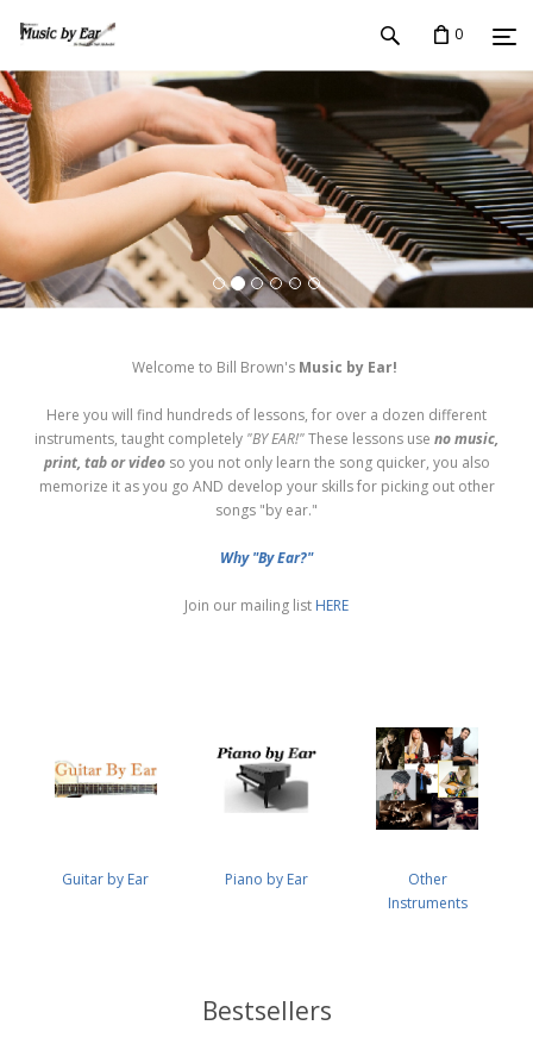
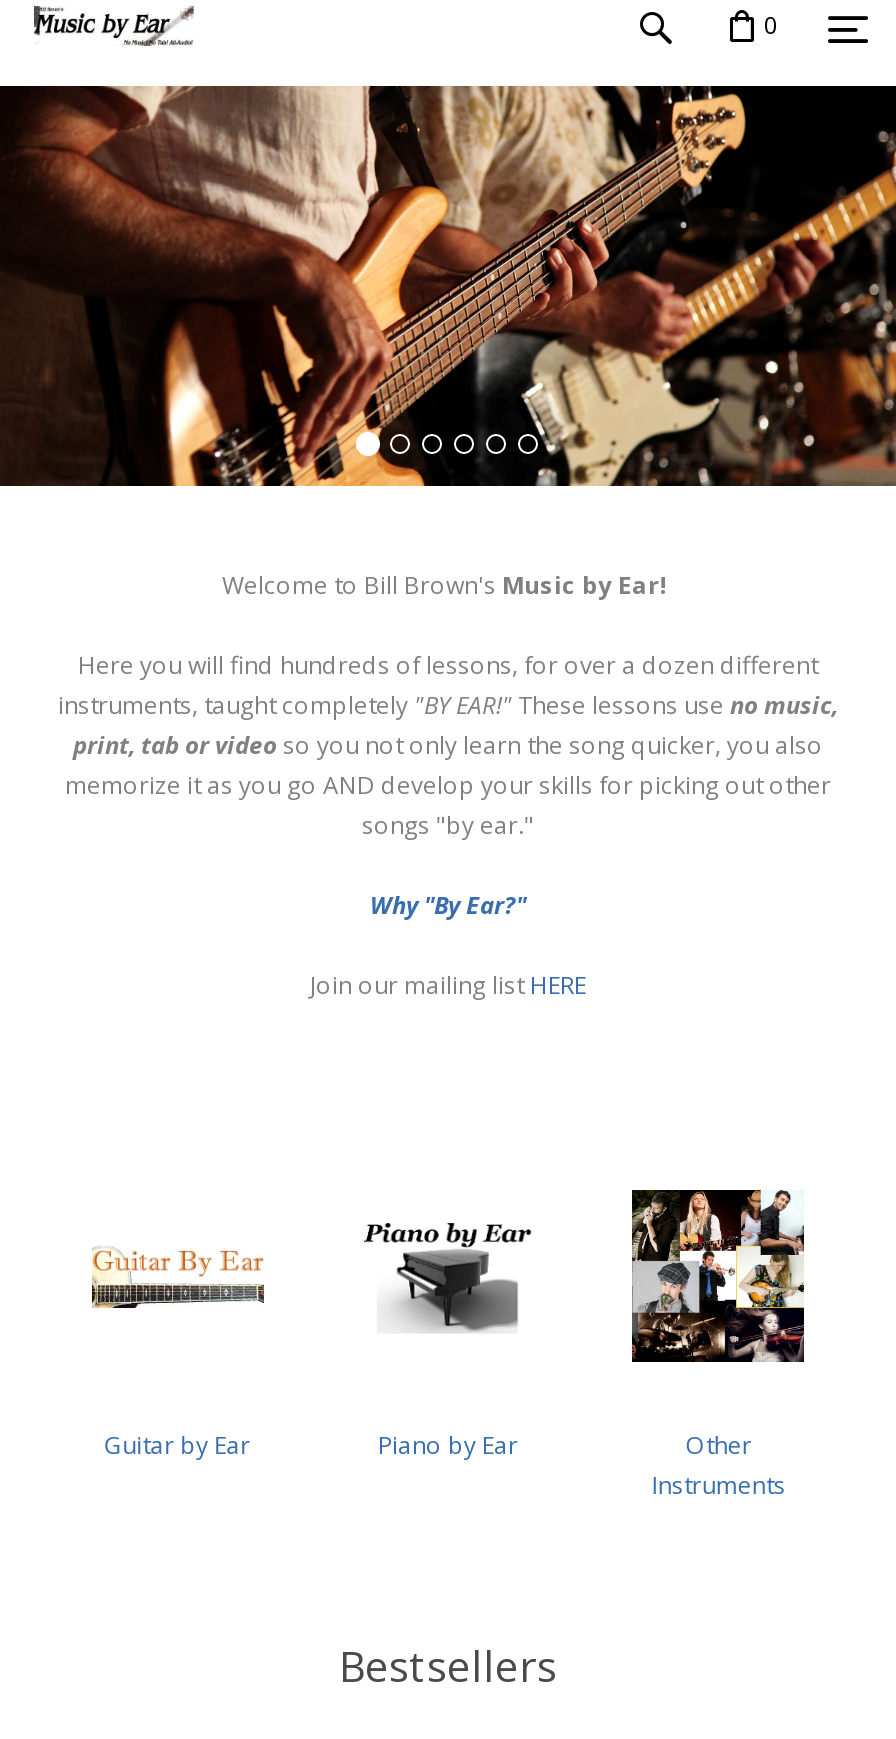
- [image]
+ [image]
